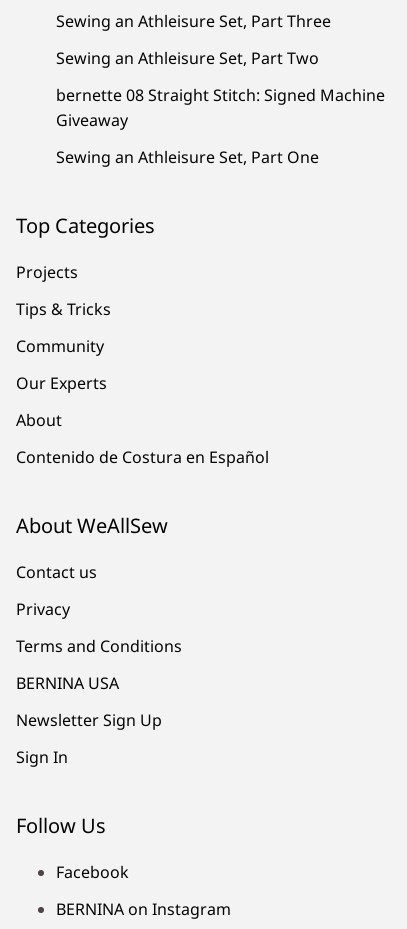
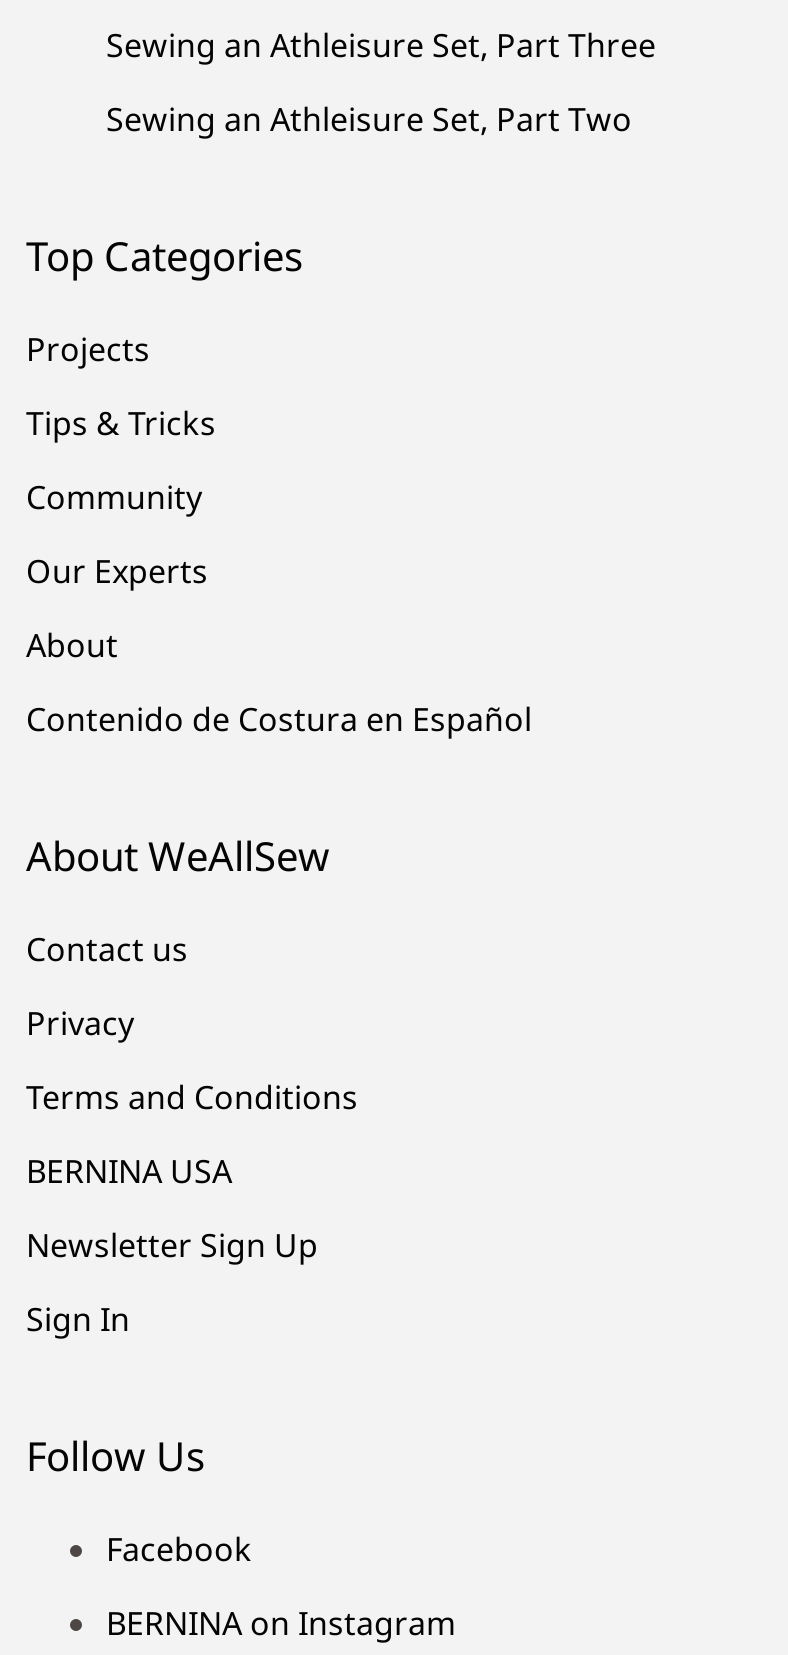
- bernette 08 Straight Stitch: Signed Machine
- Giveaway
- Sewing an Athleisure Set, Part One
